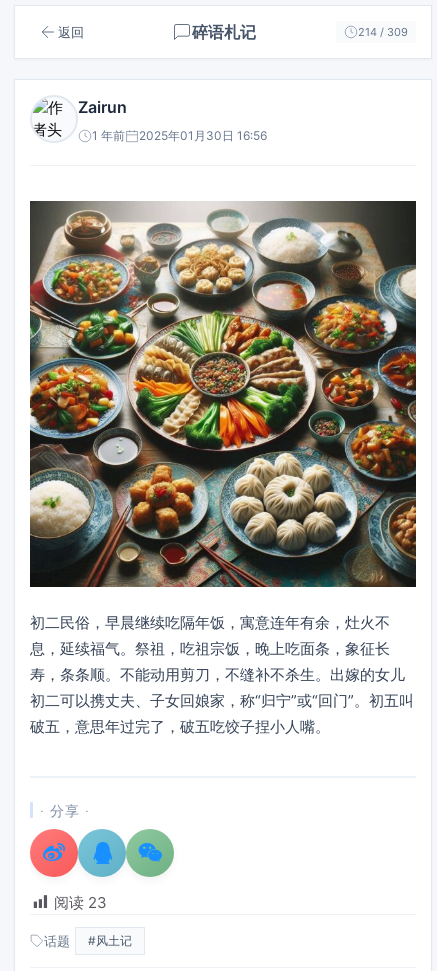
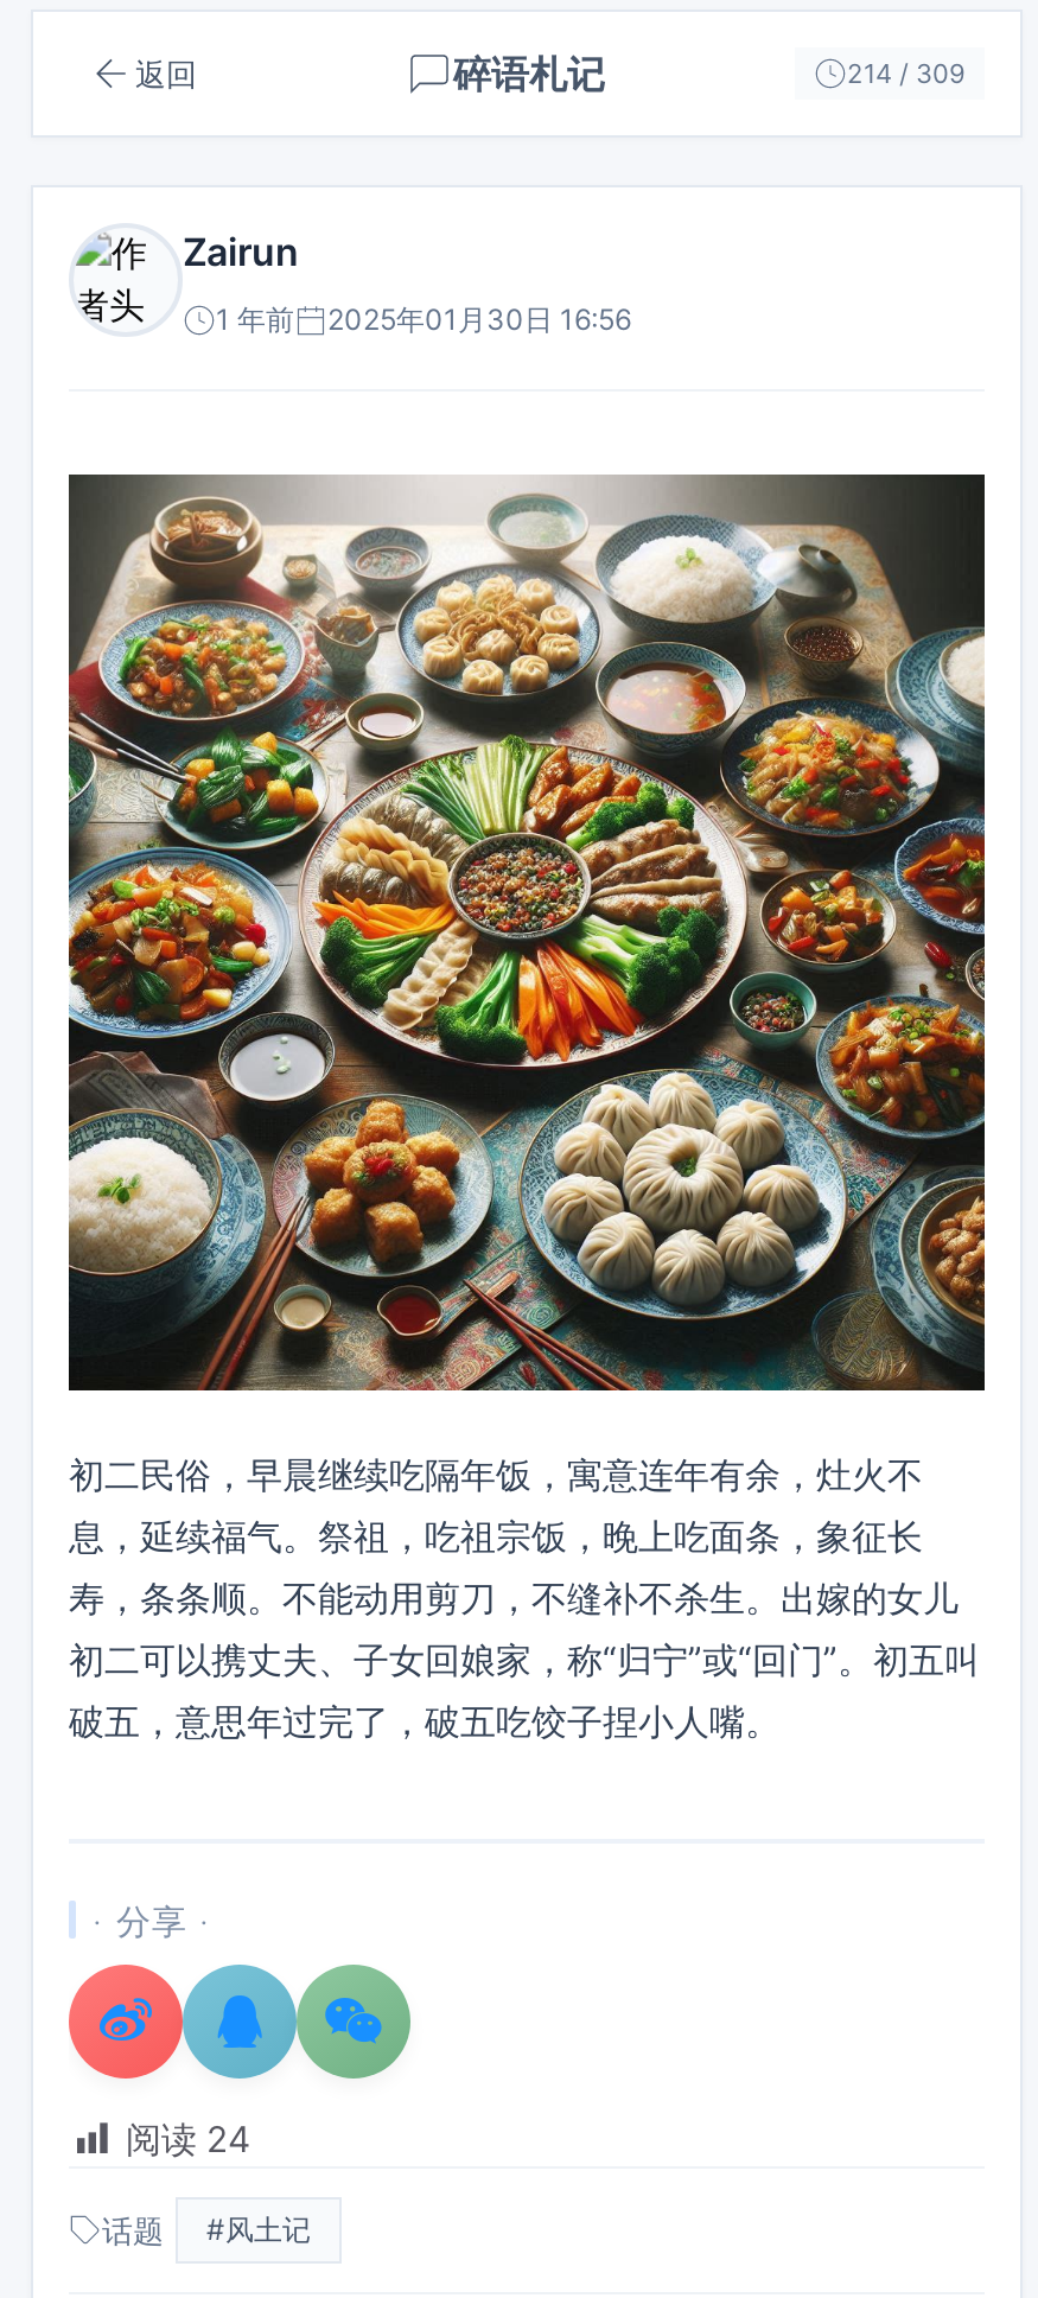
- 阅读 23
+ 阅读 24
